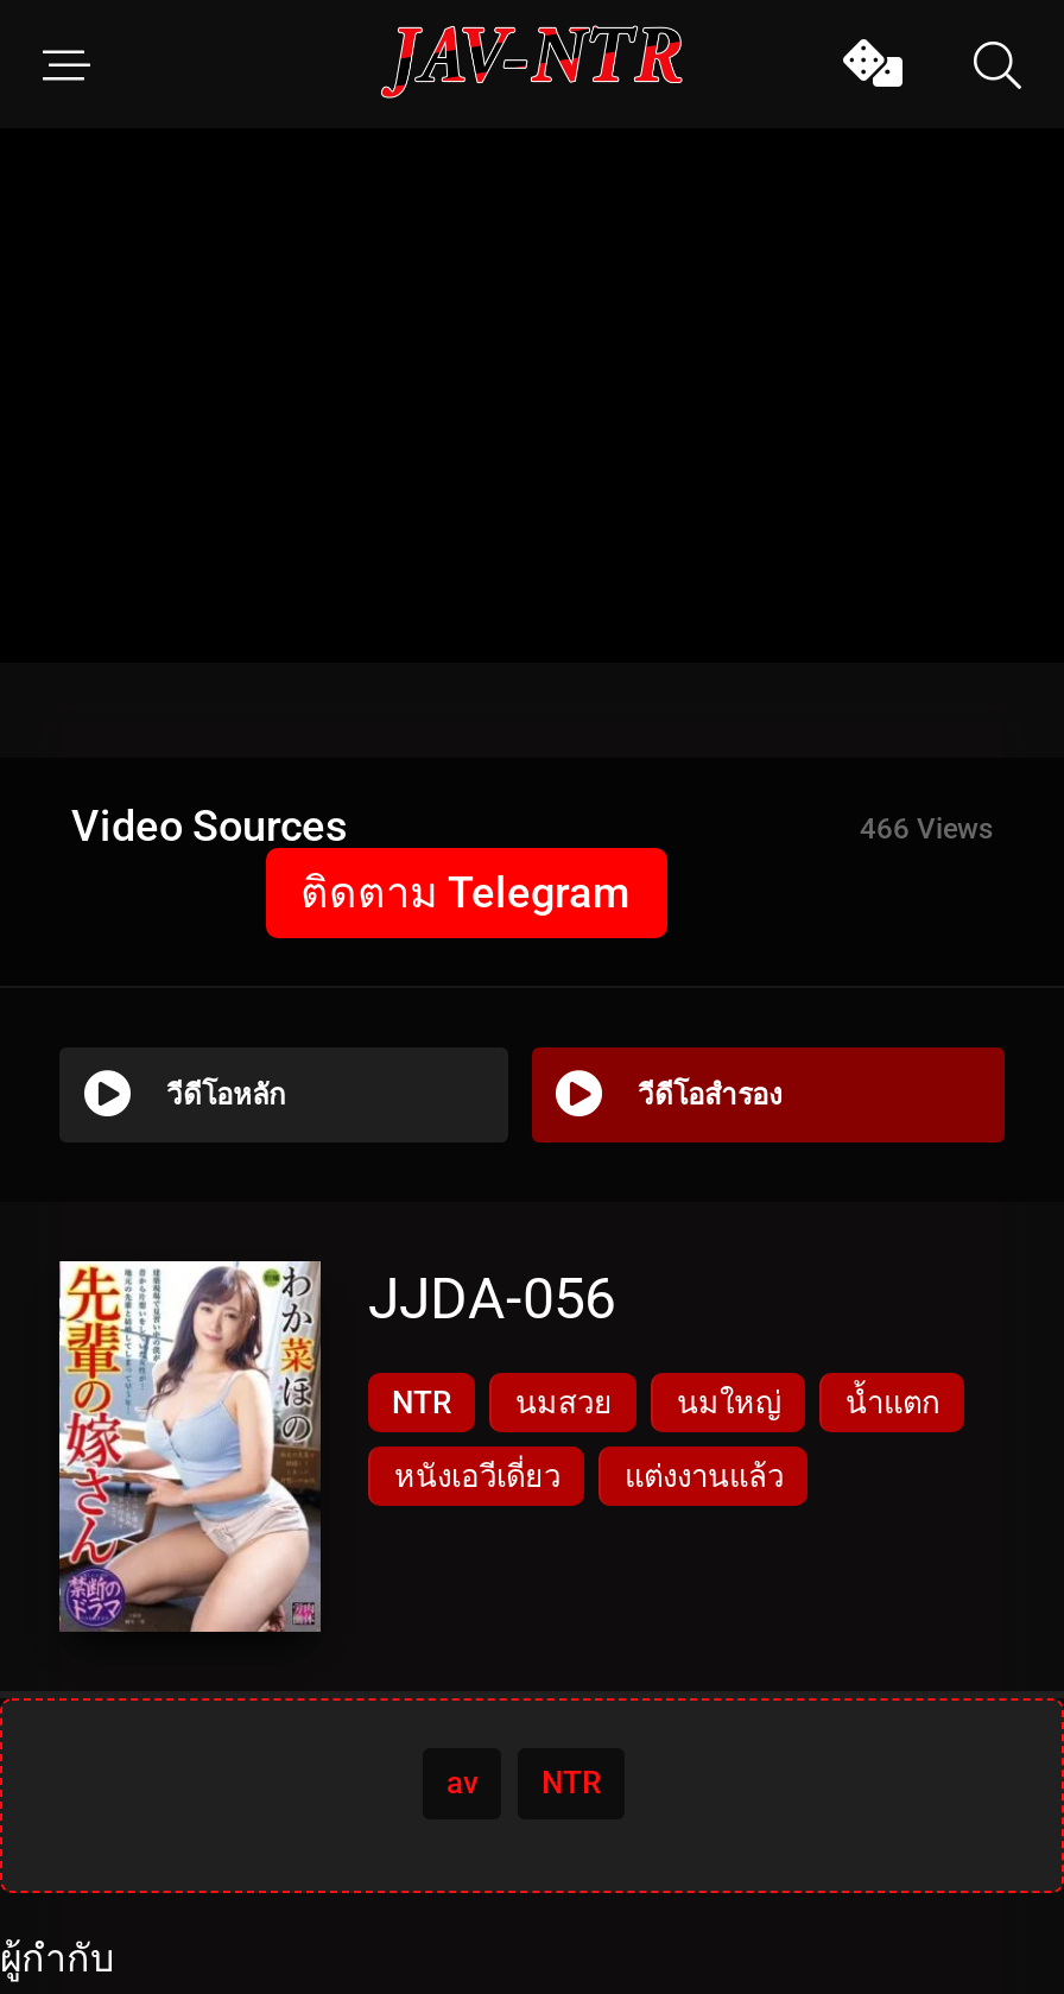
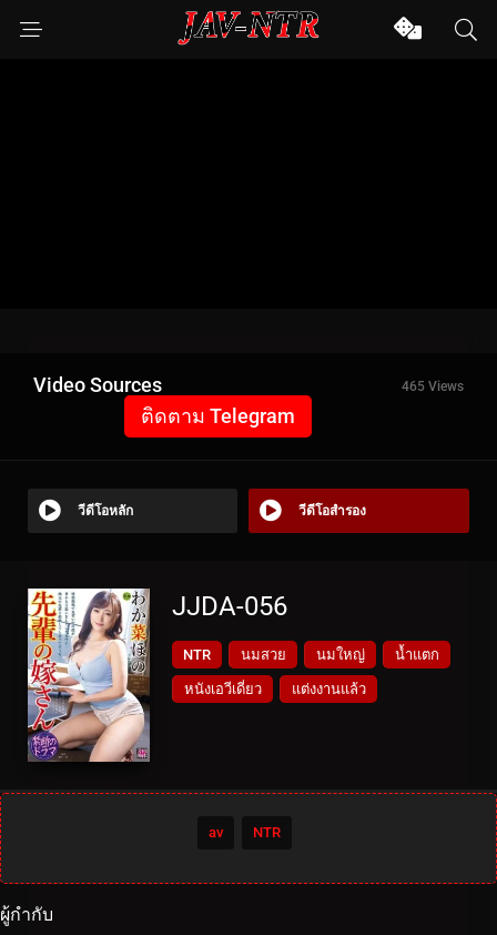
- 466 Views
+ 465 Views
